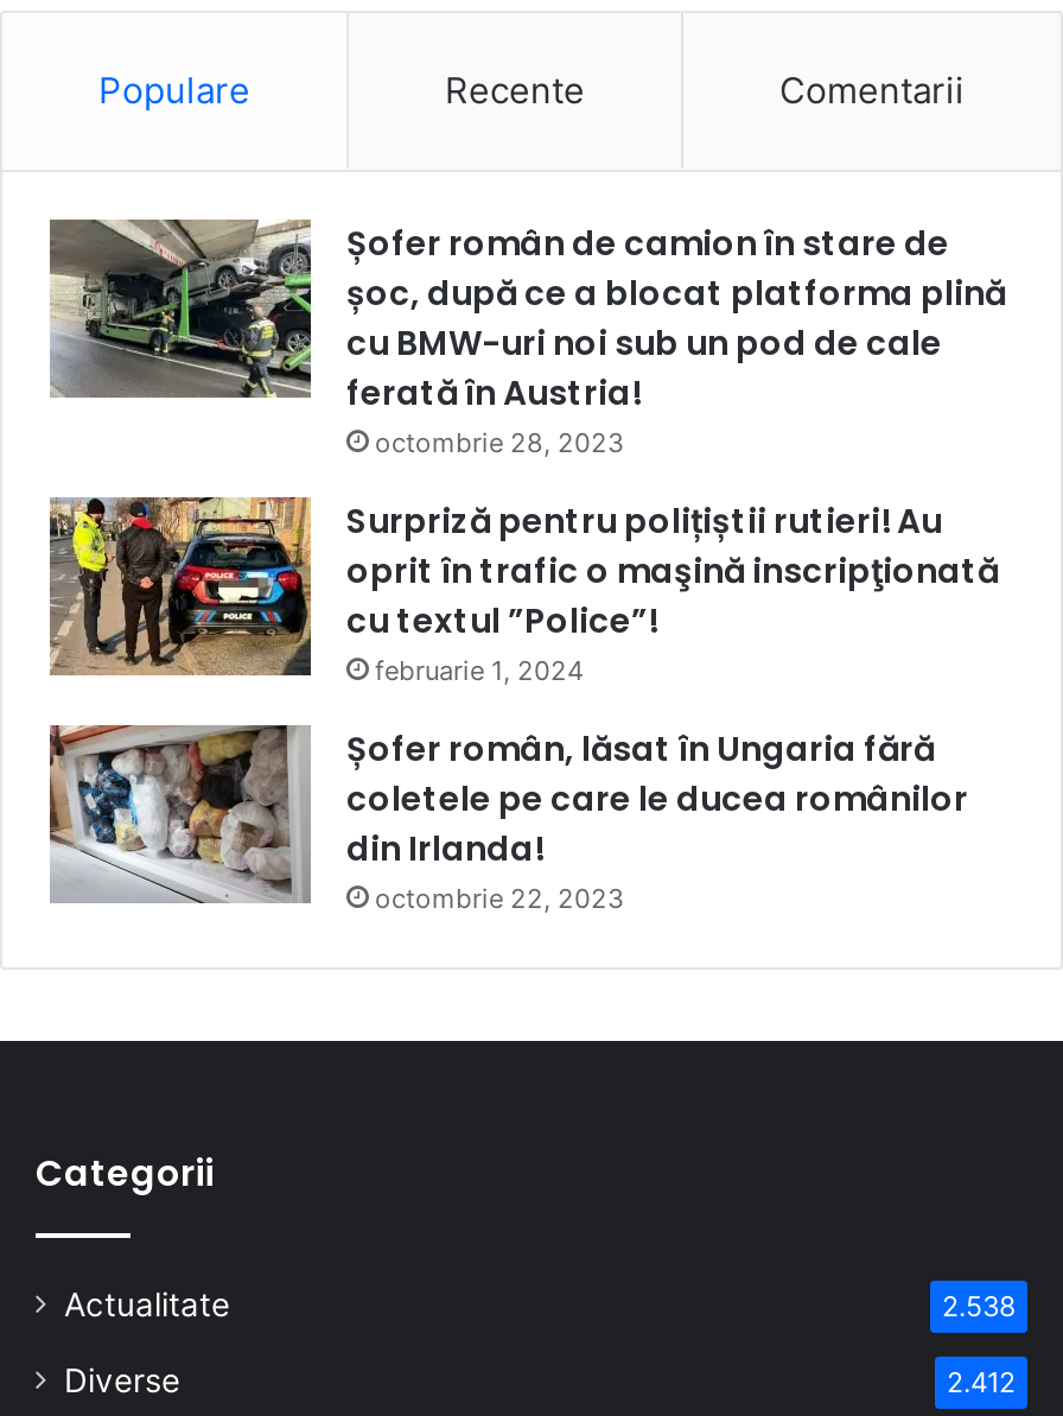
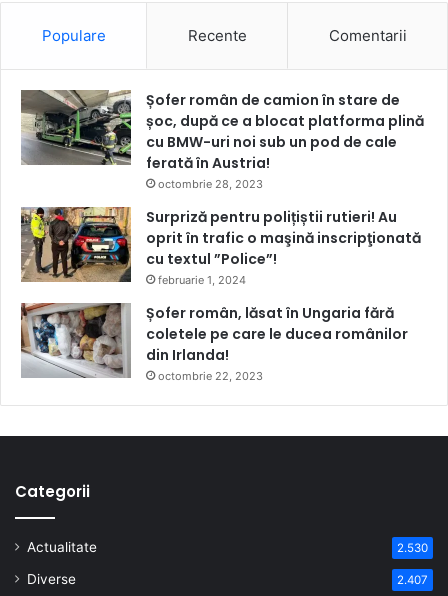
- 2.538
+ 2.530

- 2.412
+ 2.407
